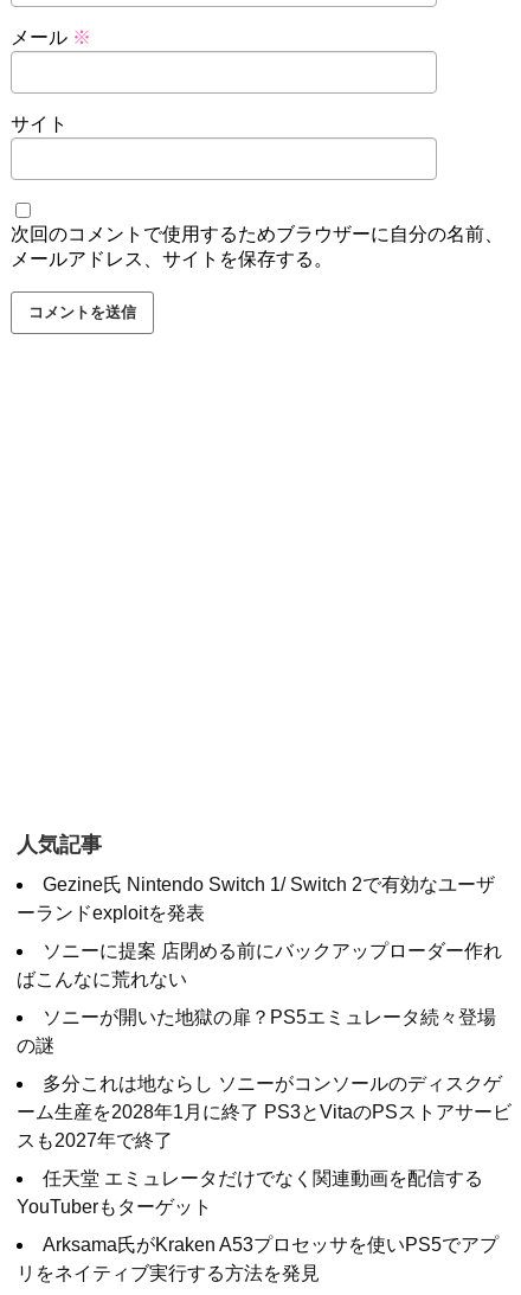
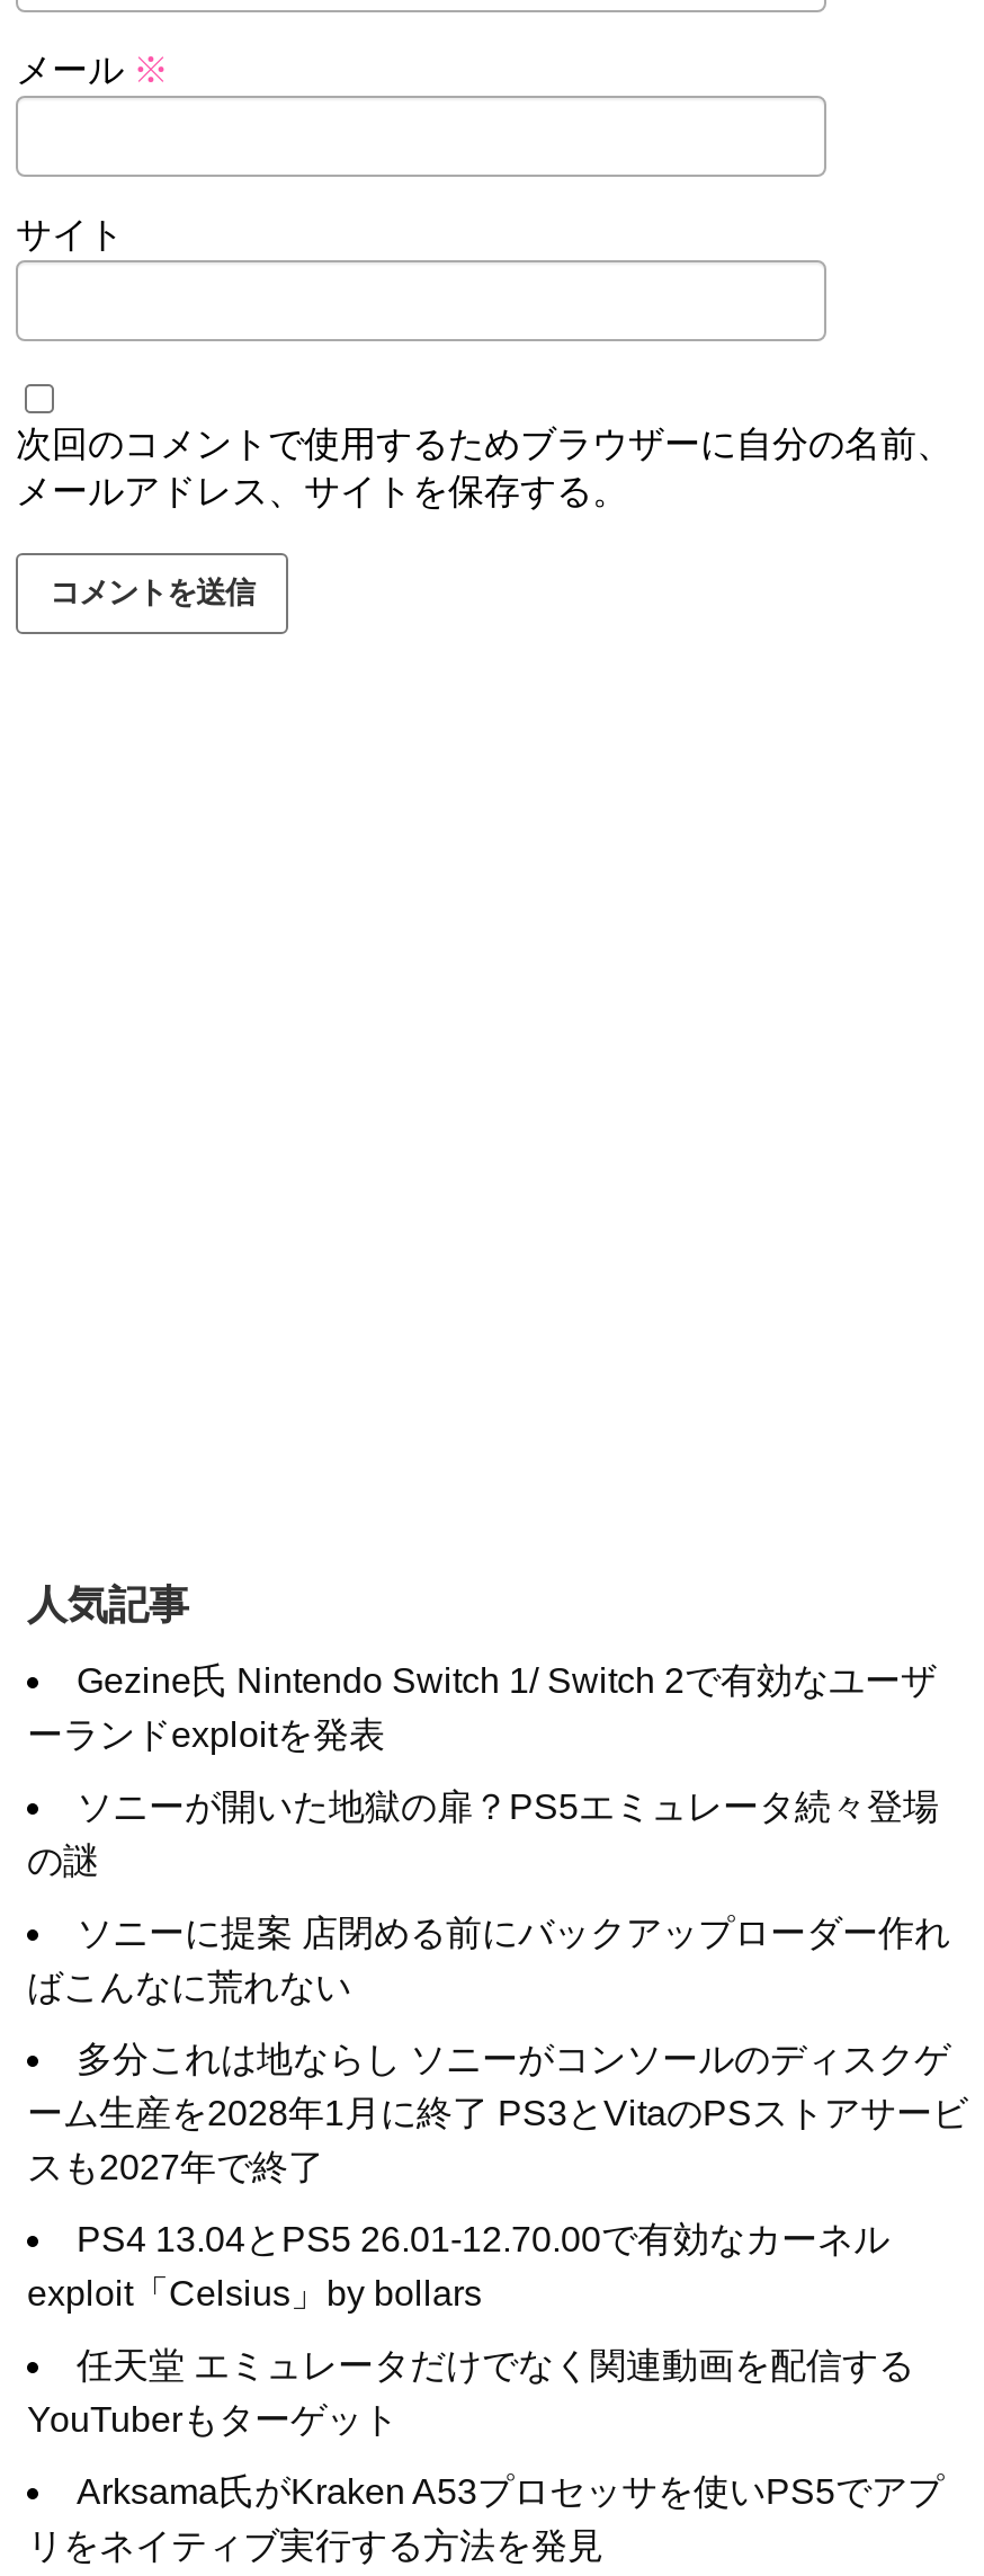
moved up: ソニーが開いた地獄の扉？PS5エミュレータ続々登場 | の謎

+ PS4 13.04とPS5 26.01-12.70.00で有効なカーネル
+ exploit「Celsius」by bollars
